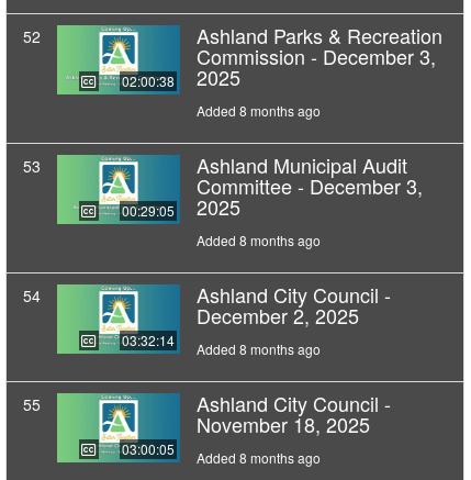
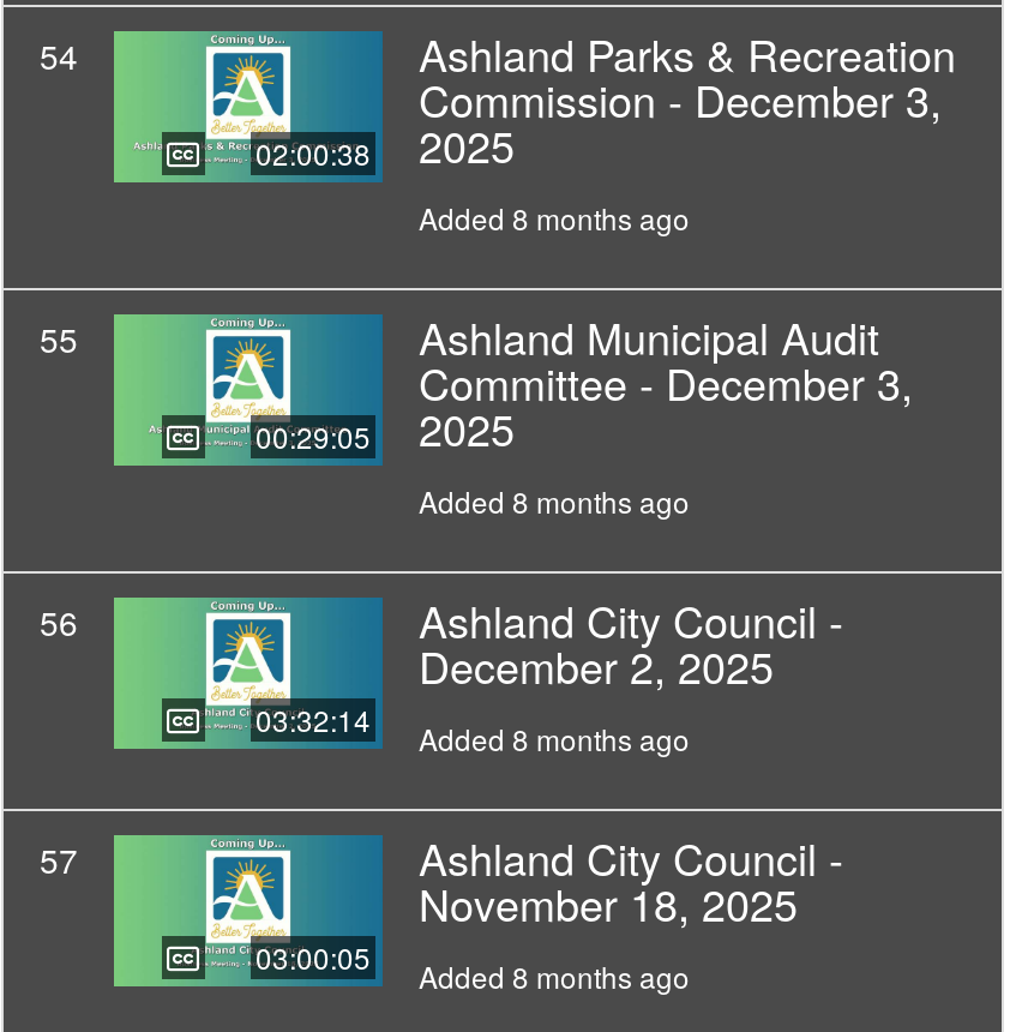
- 52
+ 54

- 53
+ 55

- 54
+ 56

- 55
+ 57
